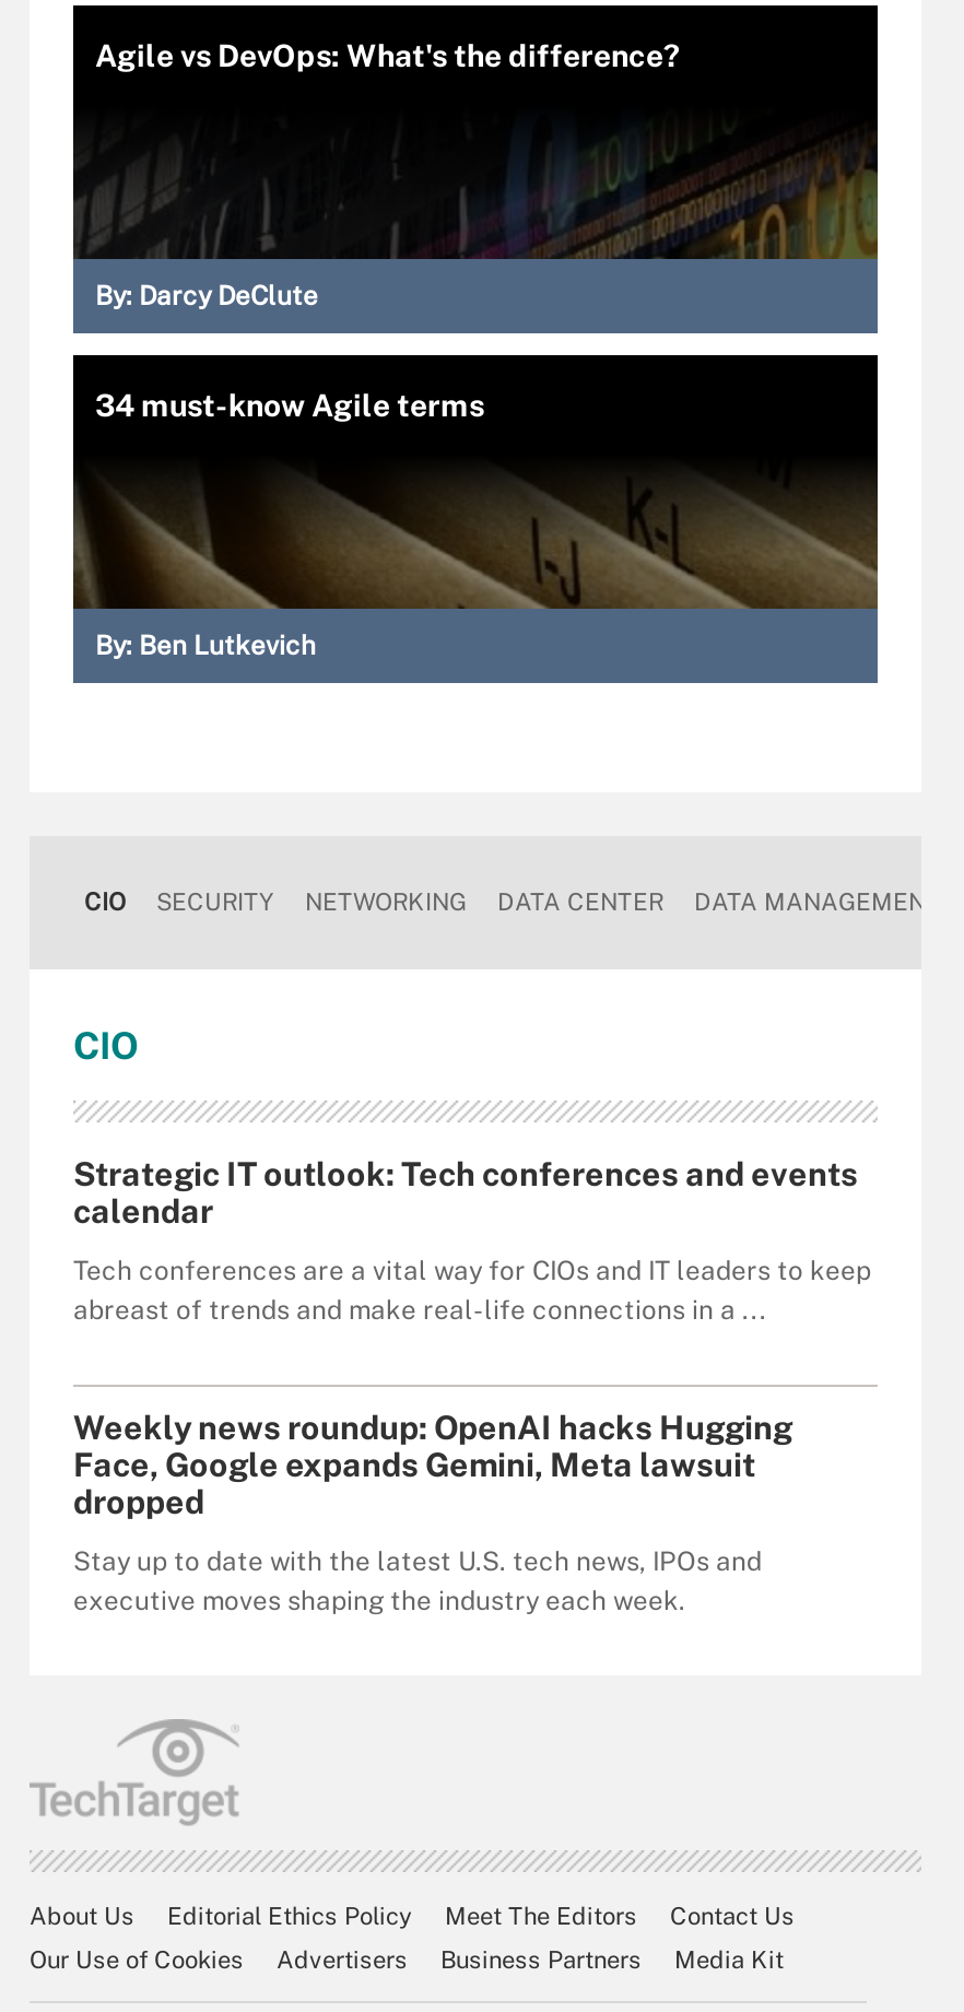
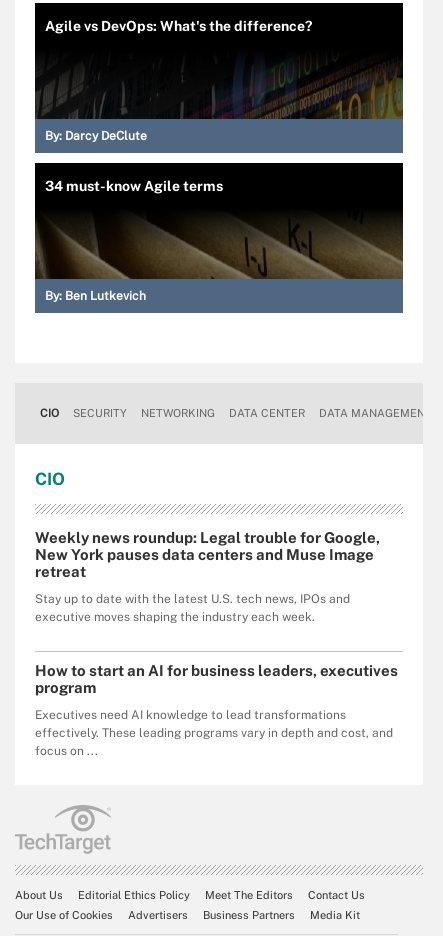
- Strategic IT outlook: Tech conferences and events
- calendar
- Tech conferences are a vital way for CIOs and IT leaders to keep
- abreast of trends and make real-life connections in a ...
- Weekly news roundup: OpenAI hacks Hugging
- Face, Google expands Gemini, Meta lawsuit
- dropped
+ Weekly news roundup: Legal trouble for Google,
+ New York pauses data centers and Muse Image
+ retreat

moved up: Stay up to date with the latest U.S. tech news, IPOs and | executive moves shaping the industry each week.

+ How to start an AI for business leaders, executives
+ program
+ Executives need AI knowledge to lead transformations
+ effectively. These leading programs vary in depth and cost, and
+ focus on ...
